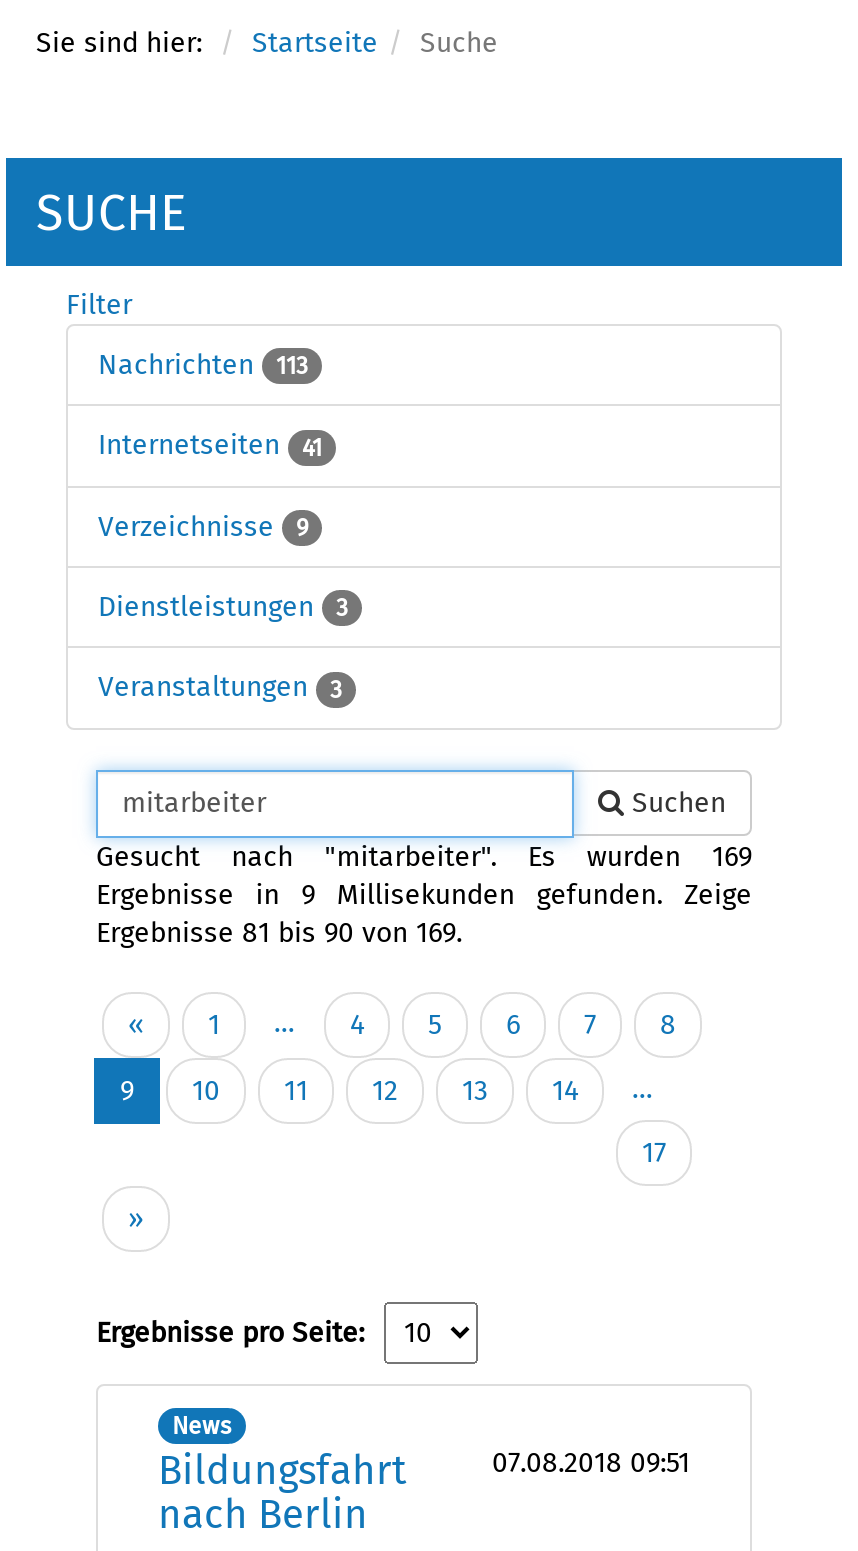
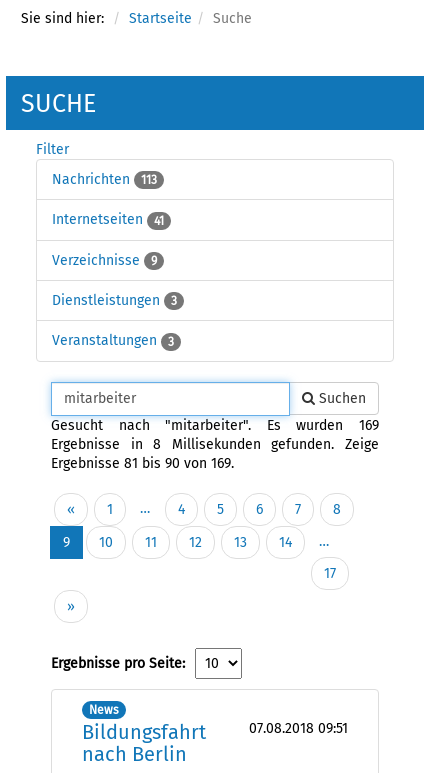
- Ergebnisse in 9 Millisekunden gefunden. Zeige
+ Ergebnisse in 8 Millisekunden gefunden. Zeige
